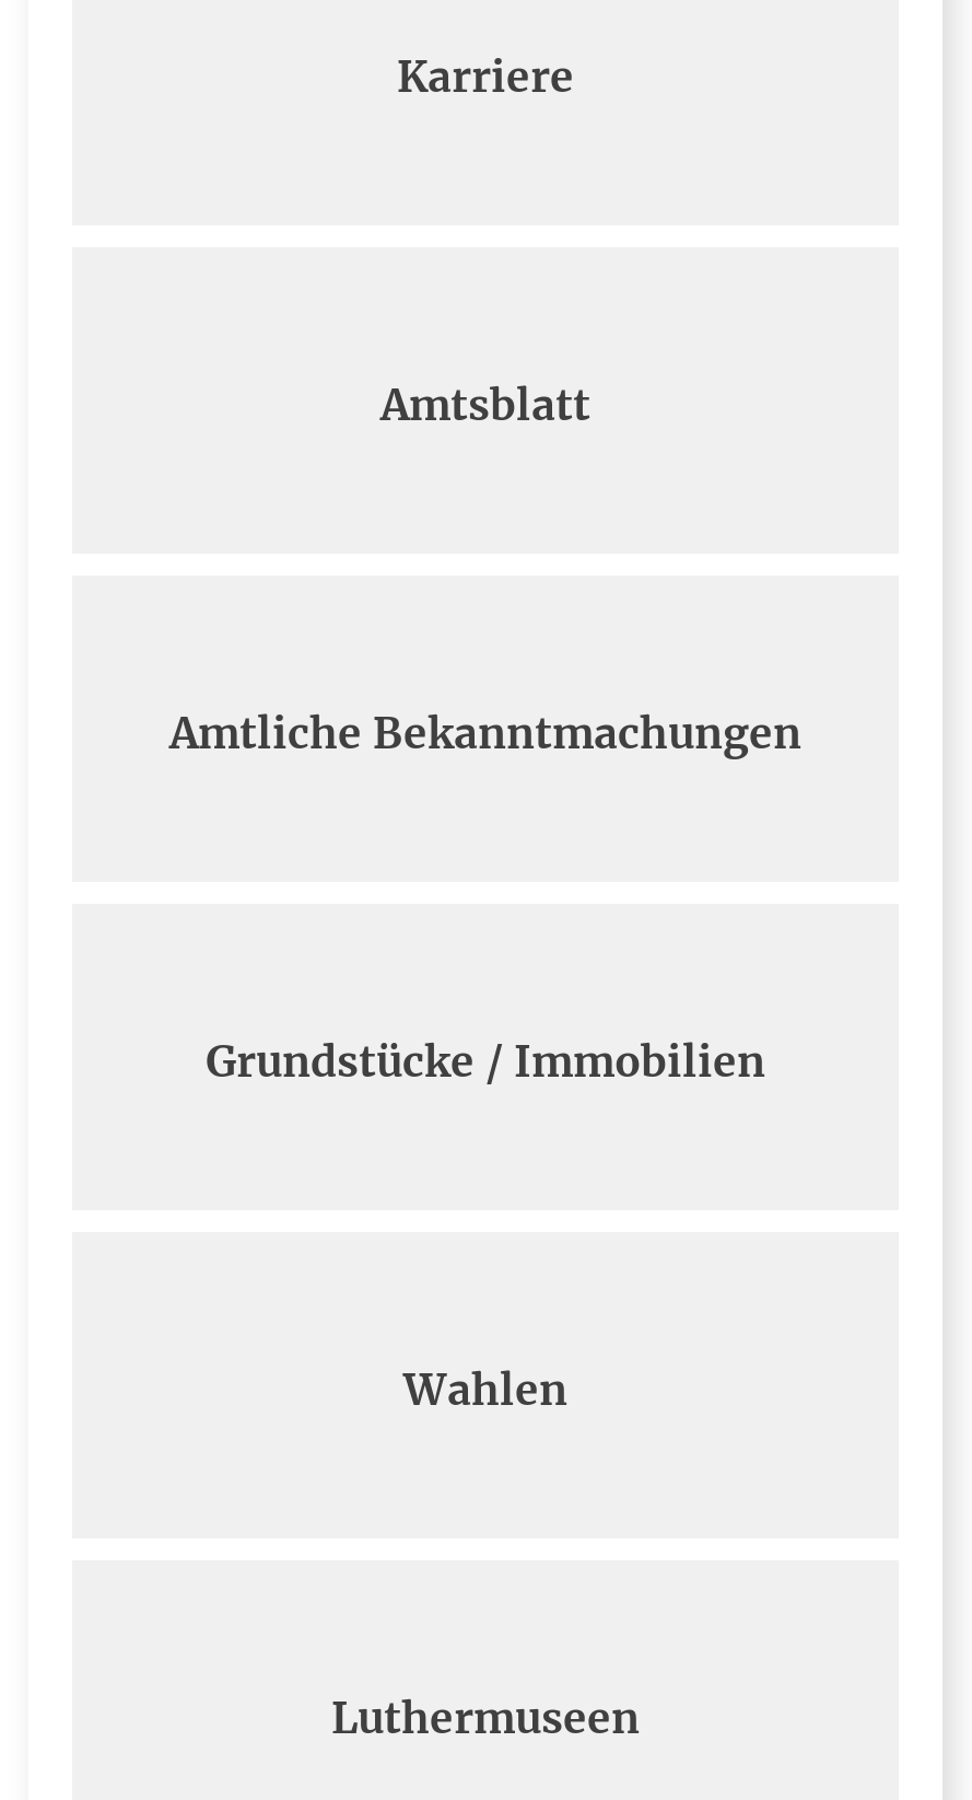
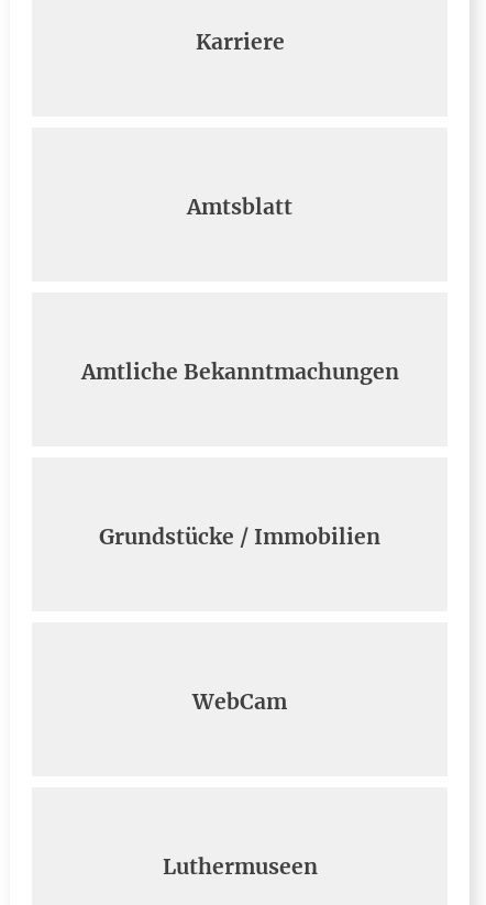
- Wahlen
+ WebCam
